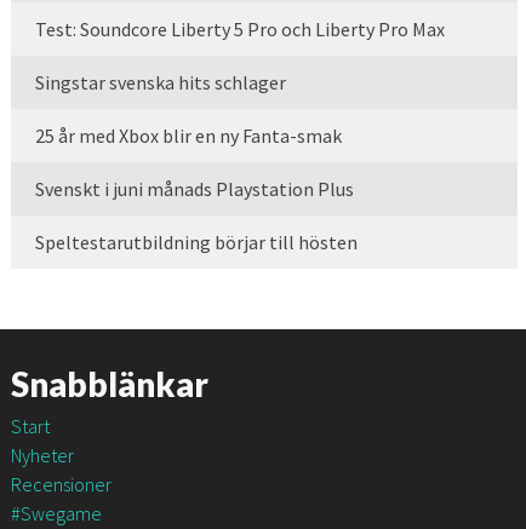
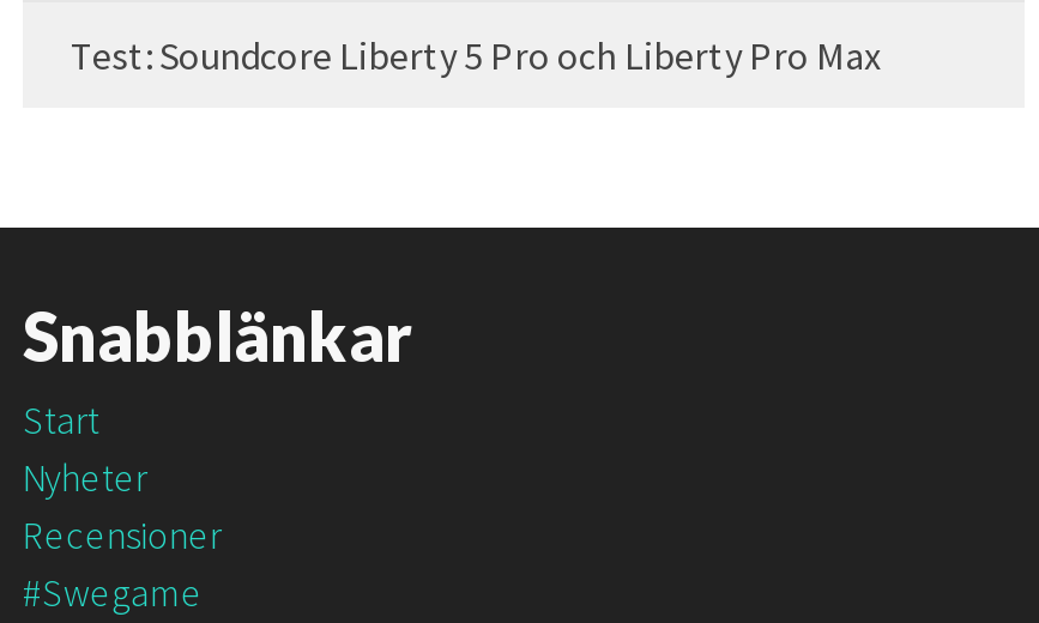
- Singstar svenska hits schlager
- 25 år med Xbox blir en ny Fanta-smak
- Svenskt i juni månads Playstation Plus
- Speltestarutbildning börjar till hösten
